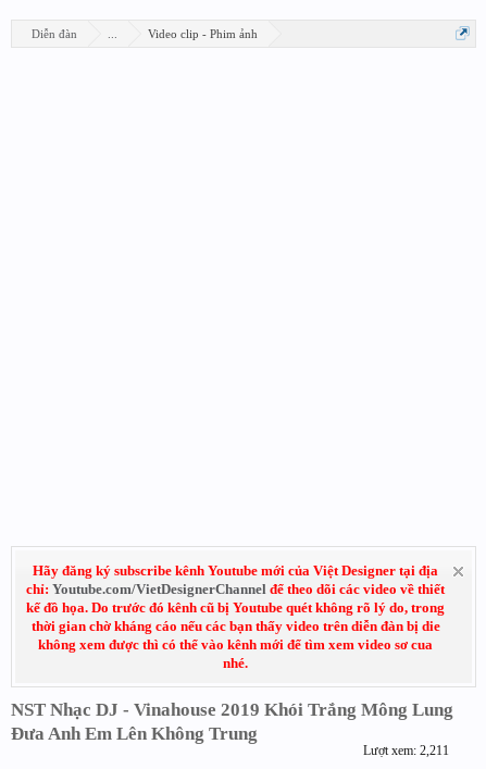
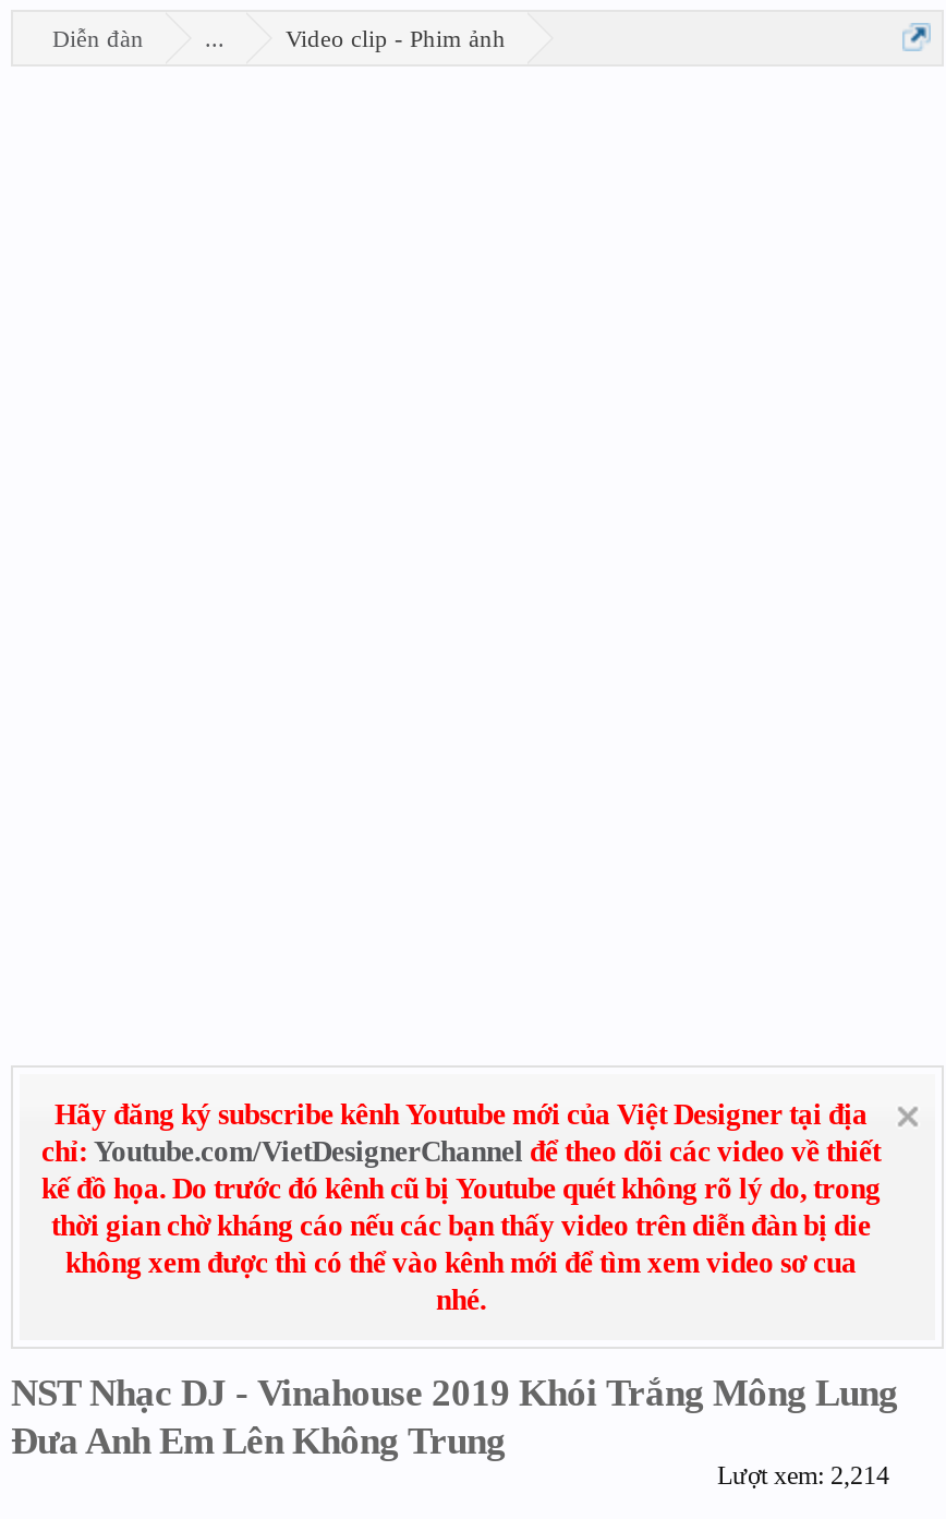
- Lượt xem: 2,211
+ Lượt xem: 2,214
